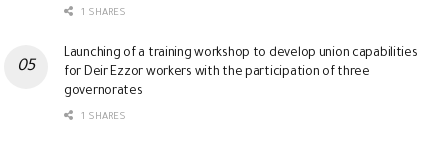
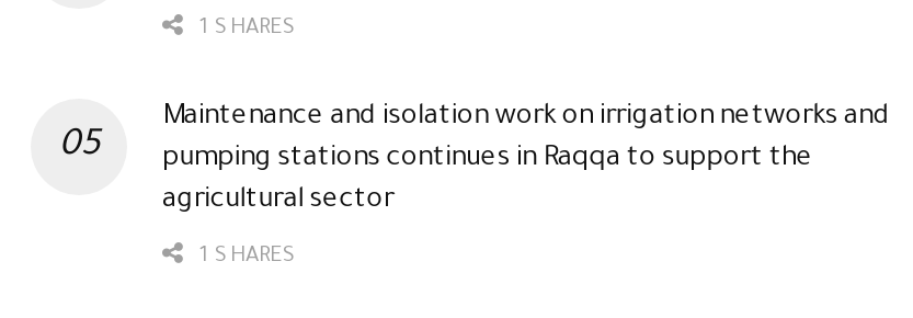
- Launching of a training workshop to develop union capabilities
- for Deir Ezzor workers with the participation of three
- governorates
+ Maintenance and isolation work on irrigation networks and
+ pumping stations continues in Raqqa to support the
+ agricultural sector
